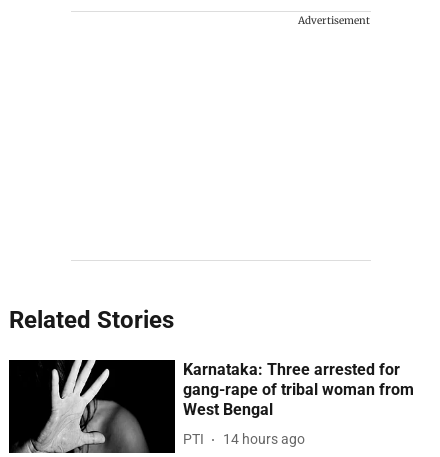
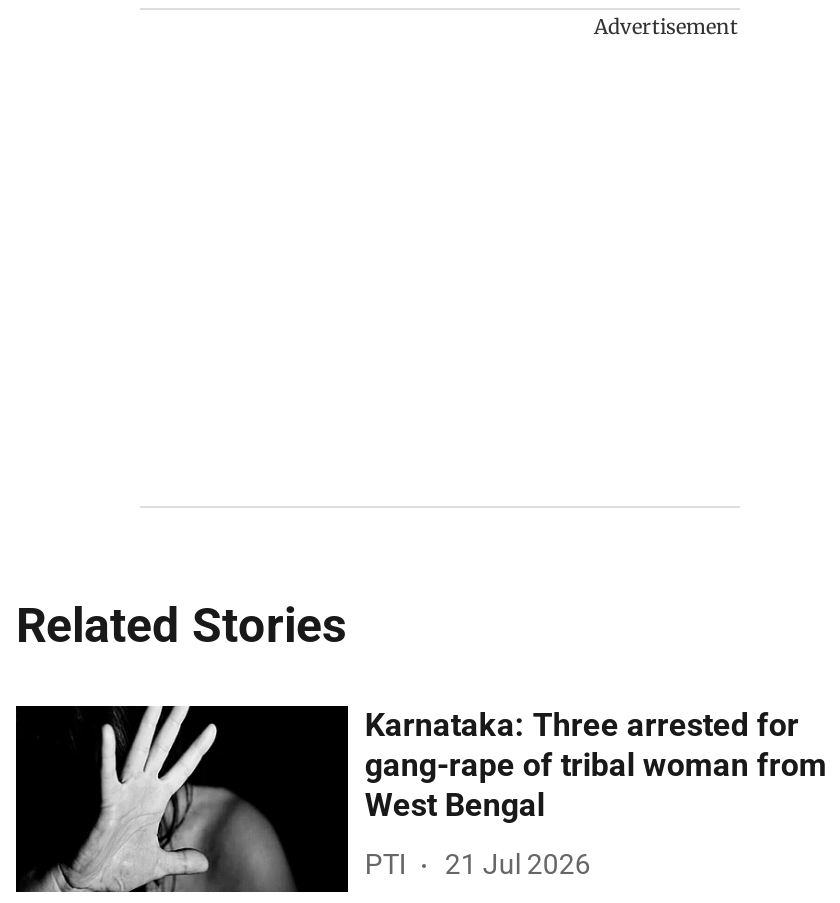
- PTI 14 hours ago
+ PTI 21 Jul 2026
